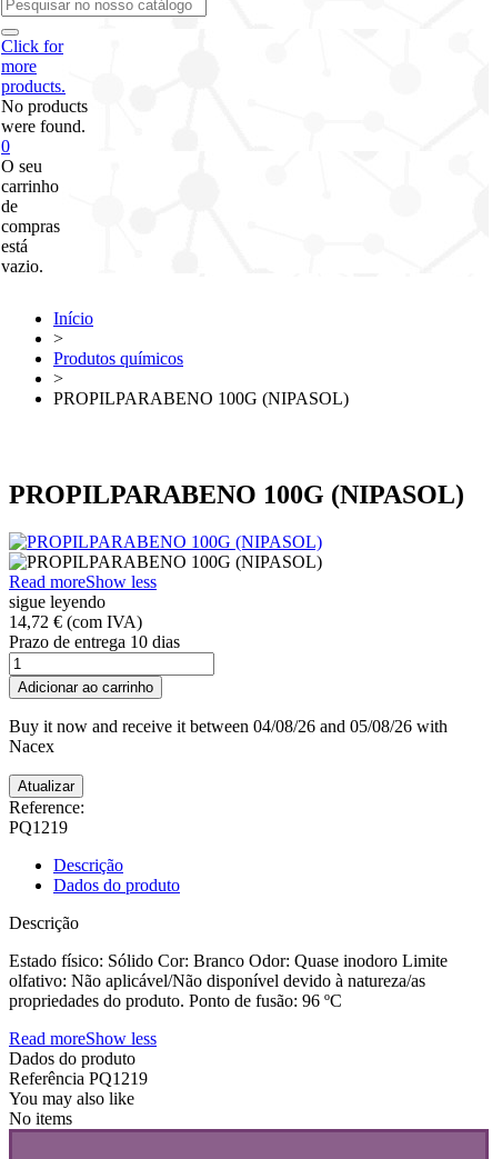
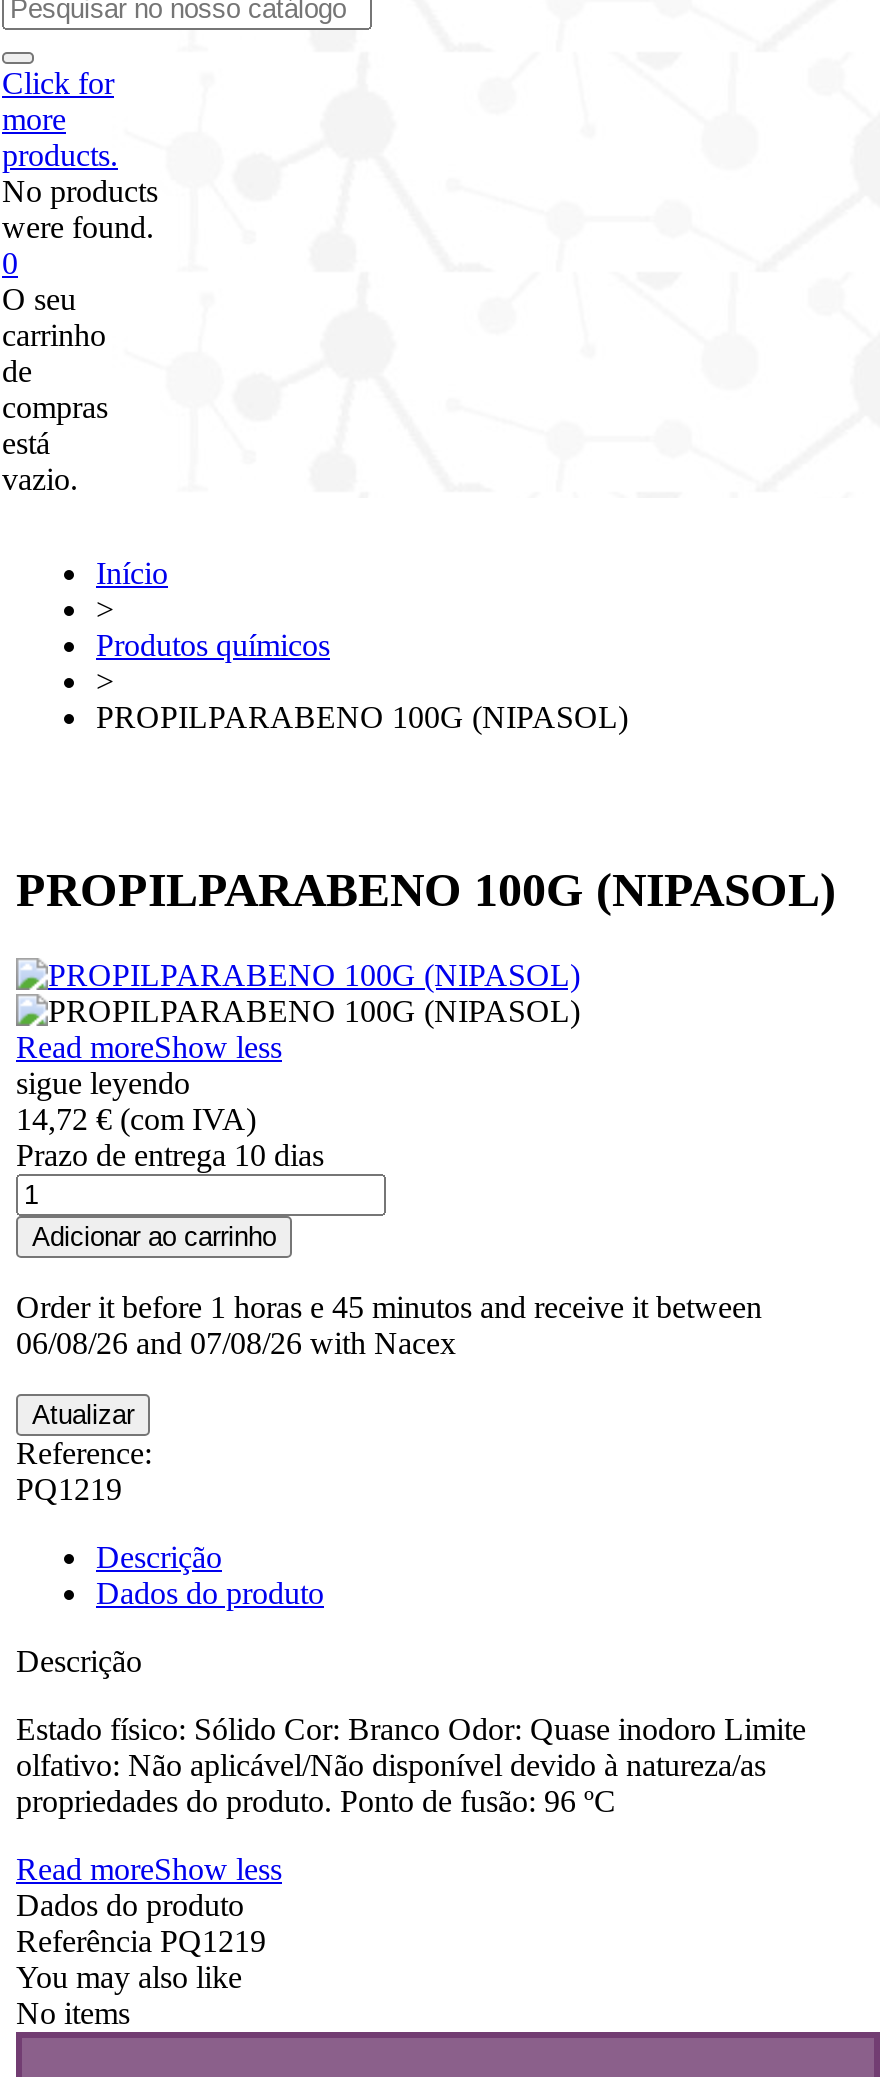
- Buy it now and receive it between 04/08/26 and 05/08/26 with
- Nacex
+ Order it before 1 horas e 45 minutos and receive it between
+ 06/08/26 and 07/08/26 with Nacex
